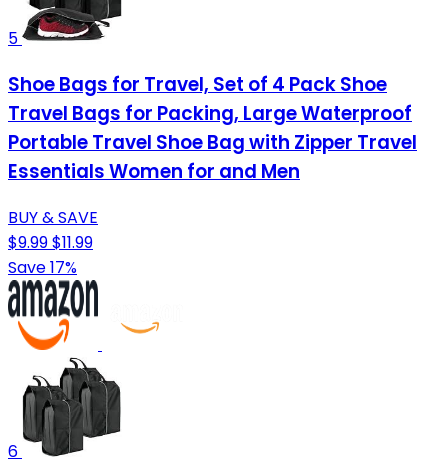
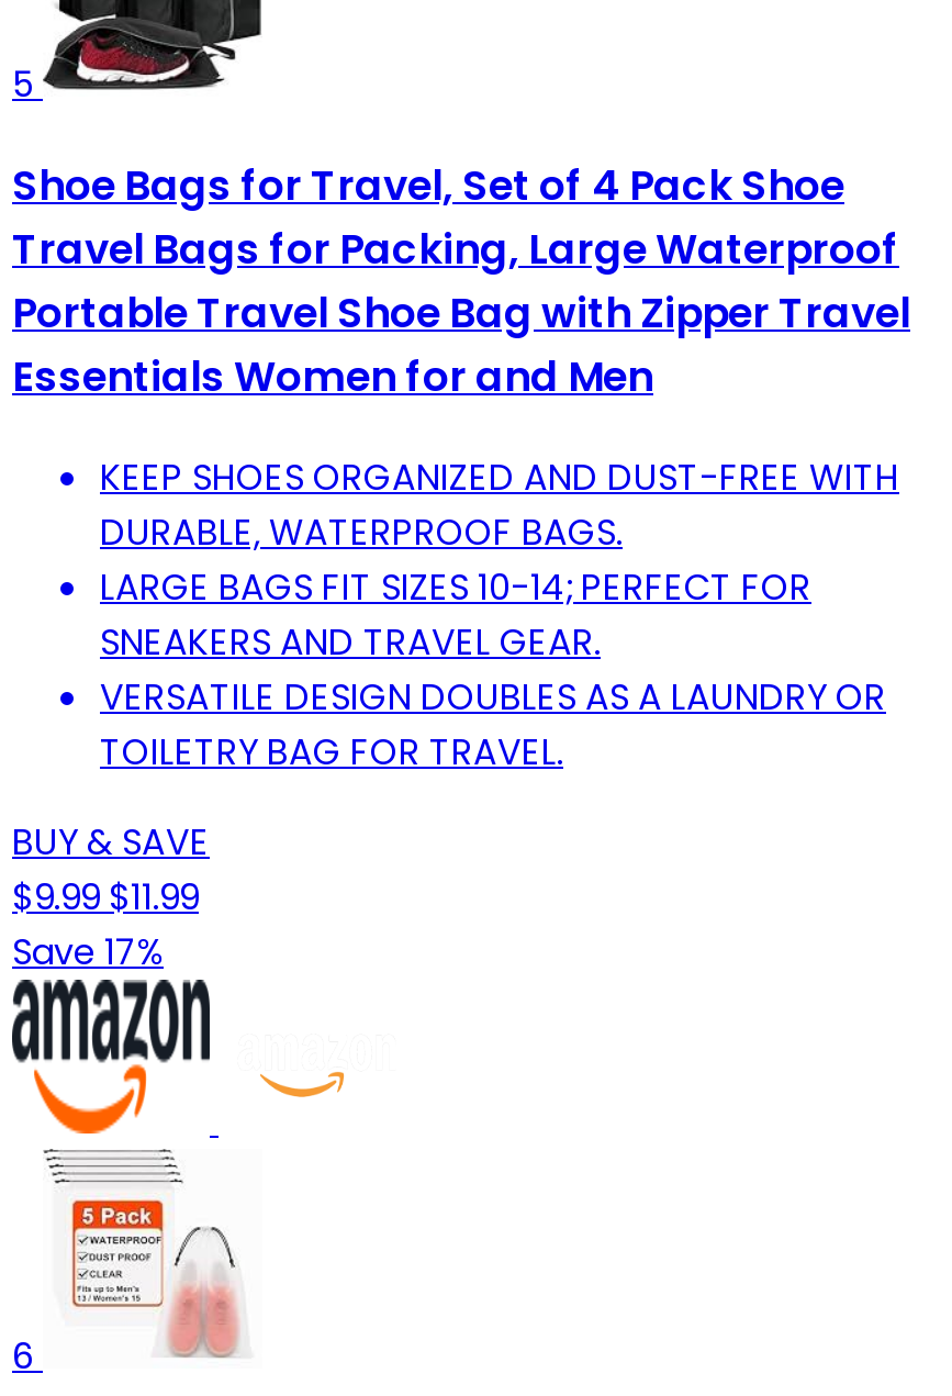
+ KEEP SHOES ORGANIZED AND DUST-FREE WITH
+ DURABLE, WATERPROOF BAGS.
+ LARGE BAGS FIT SIZES 10-14; PERFECT FOR
+ SNEAKERS AND TRAVEL GEAR.
+ VERSATILE DESIGN DOUBLES AS A LAUNDRY OR
+ TOILETRY BAG FOR TRAVEL.

- [image]
+ [image]
